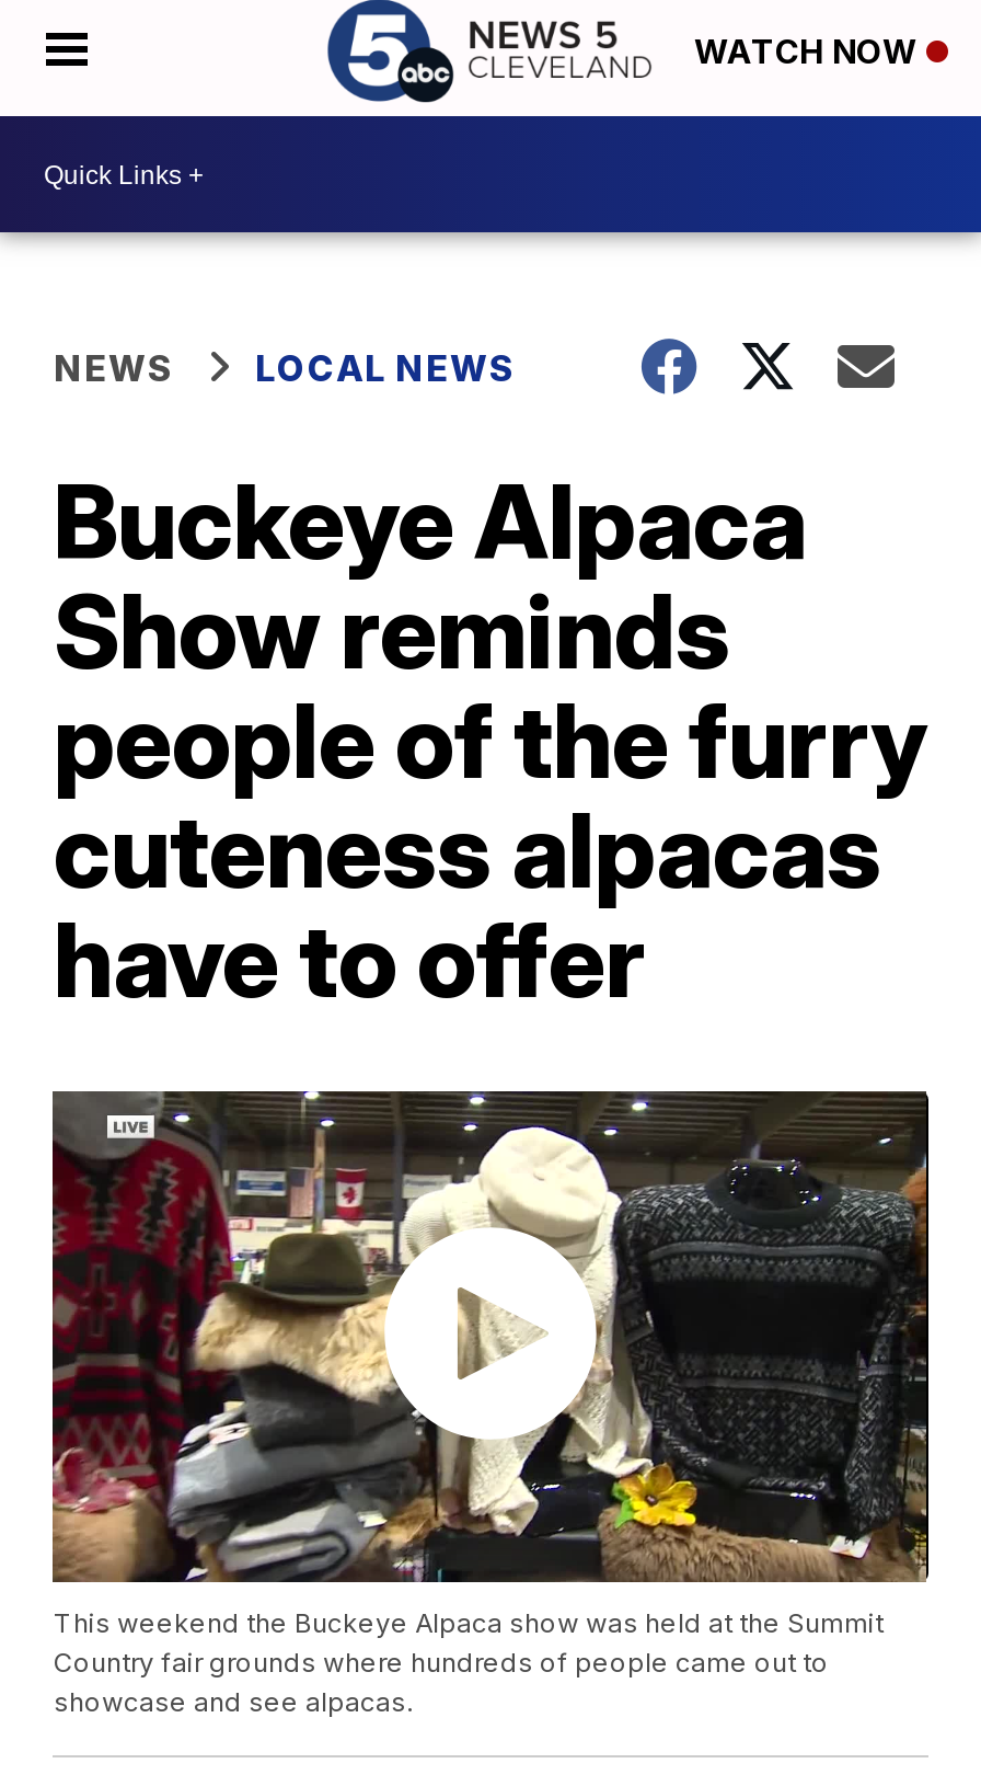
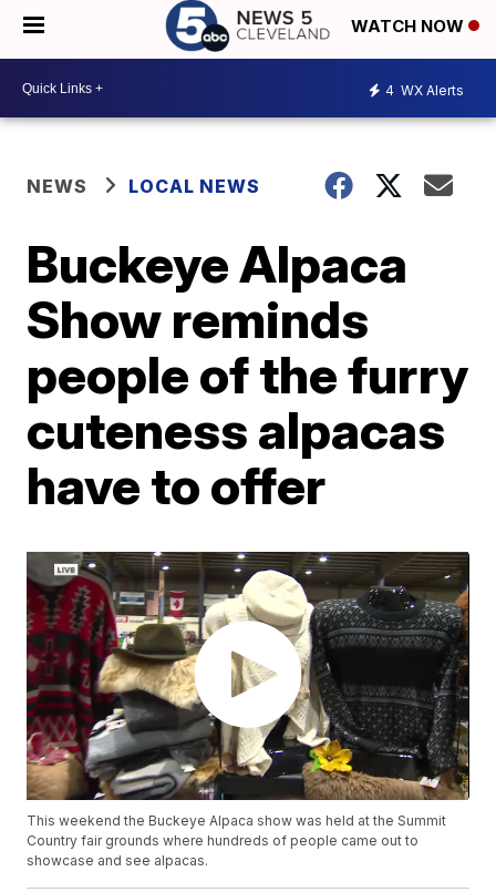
+ 4 WX Alerts
